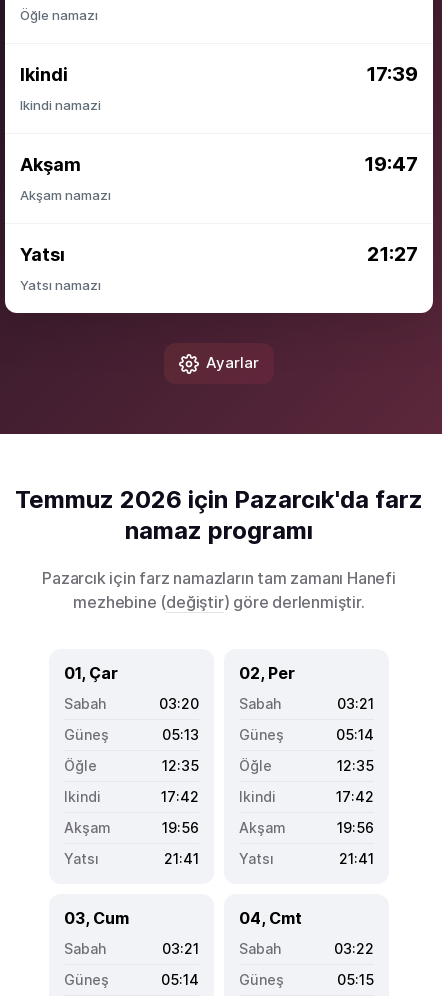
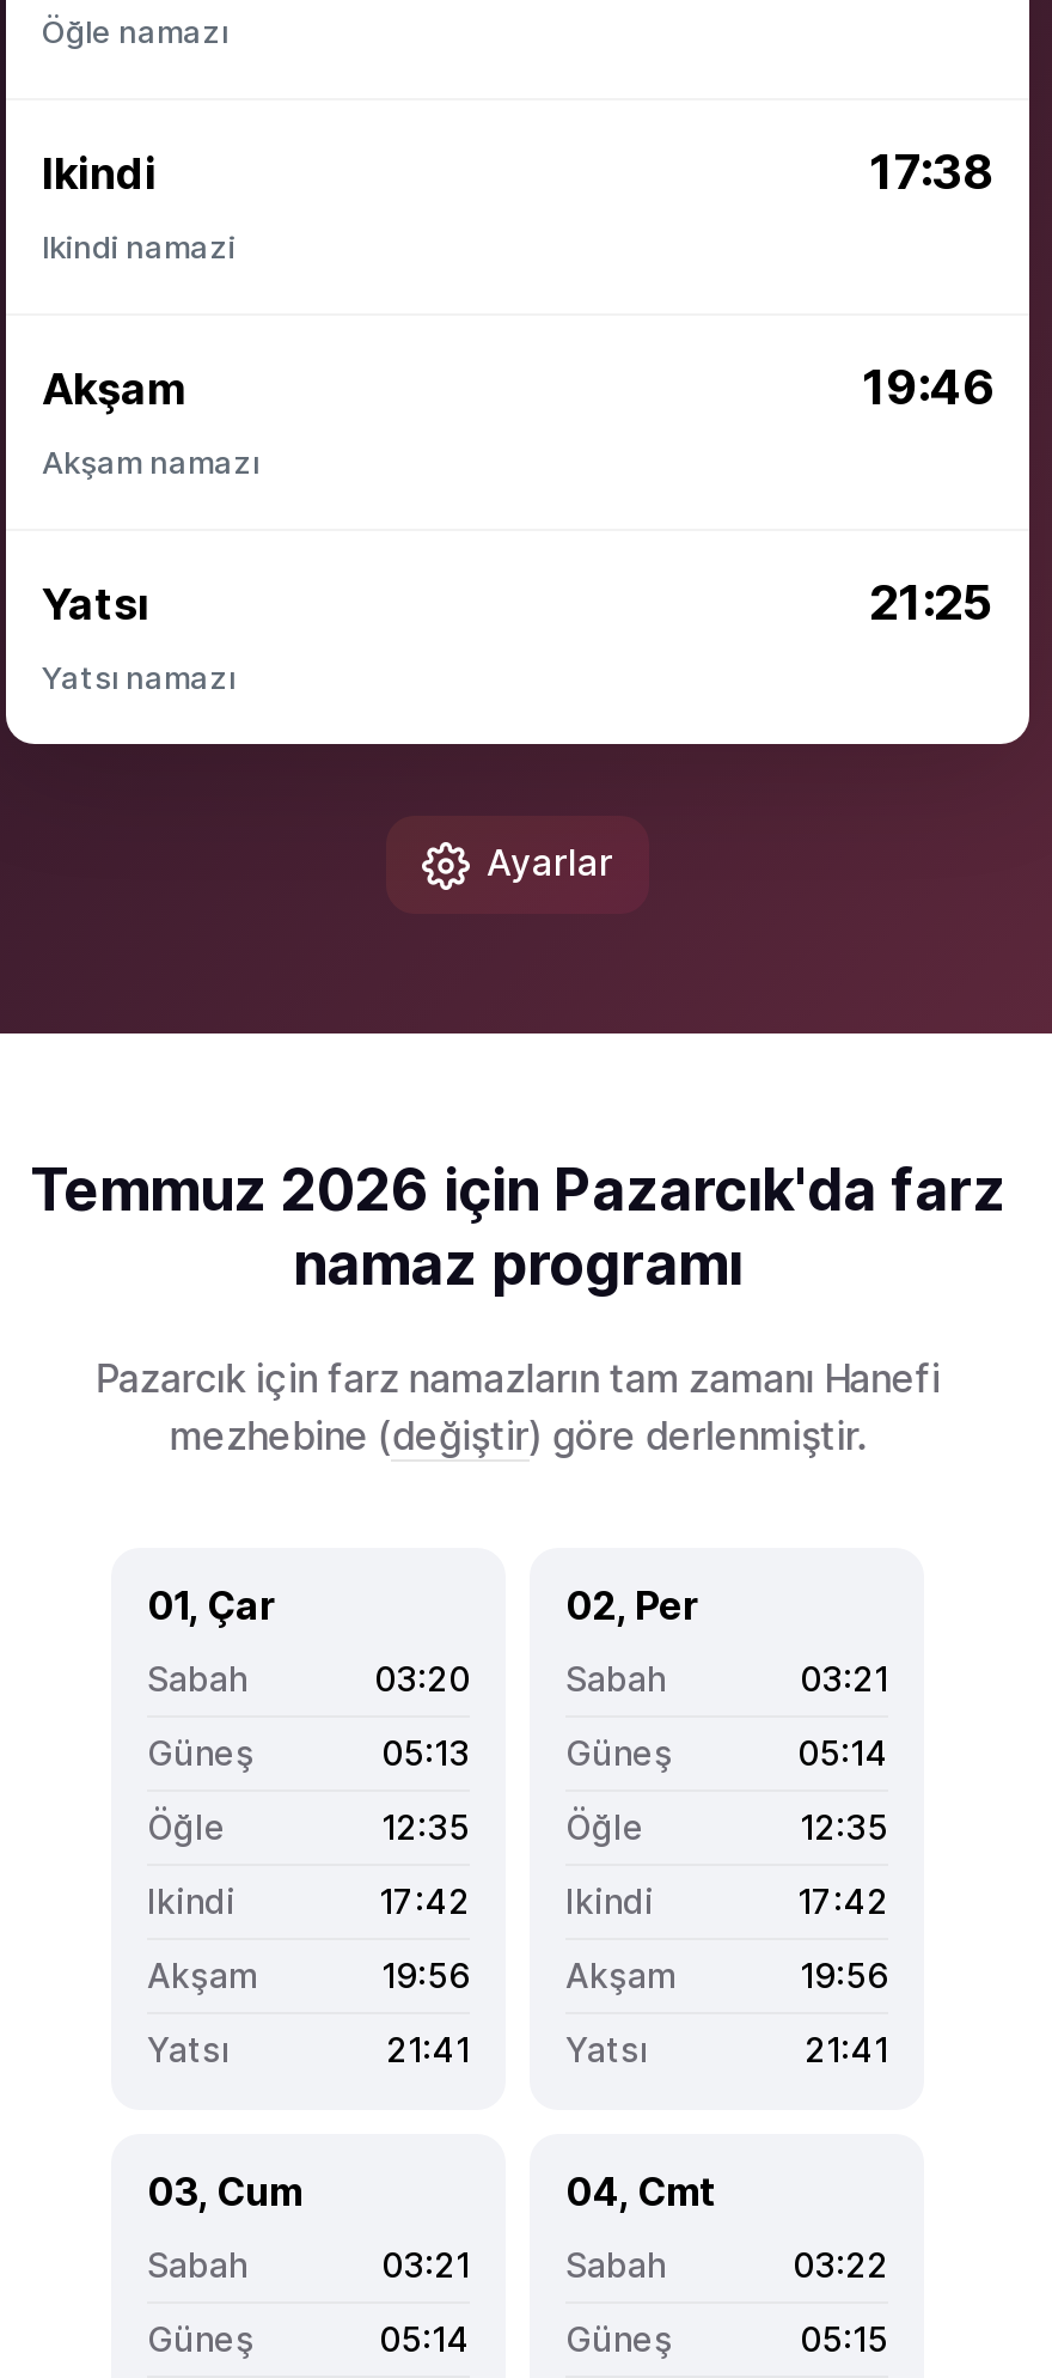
- 17:39
+ 17:38

- 19:47
+ 19:46

- 21:27
+ 21:25
